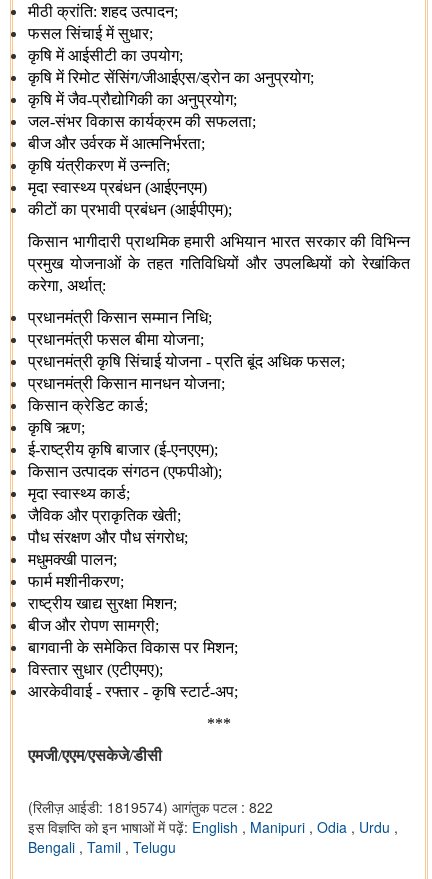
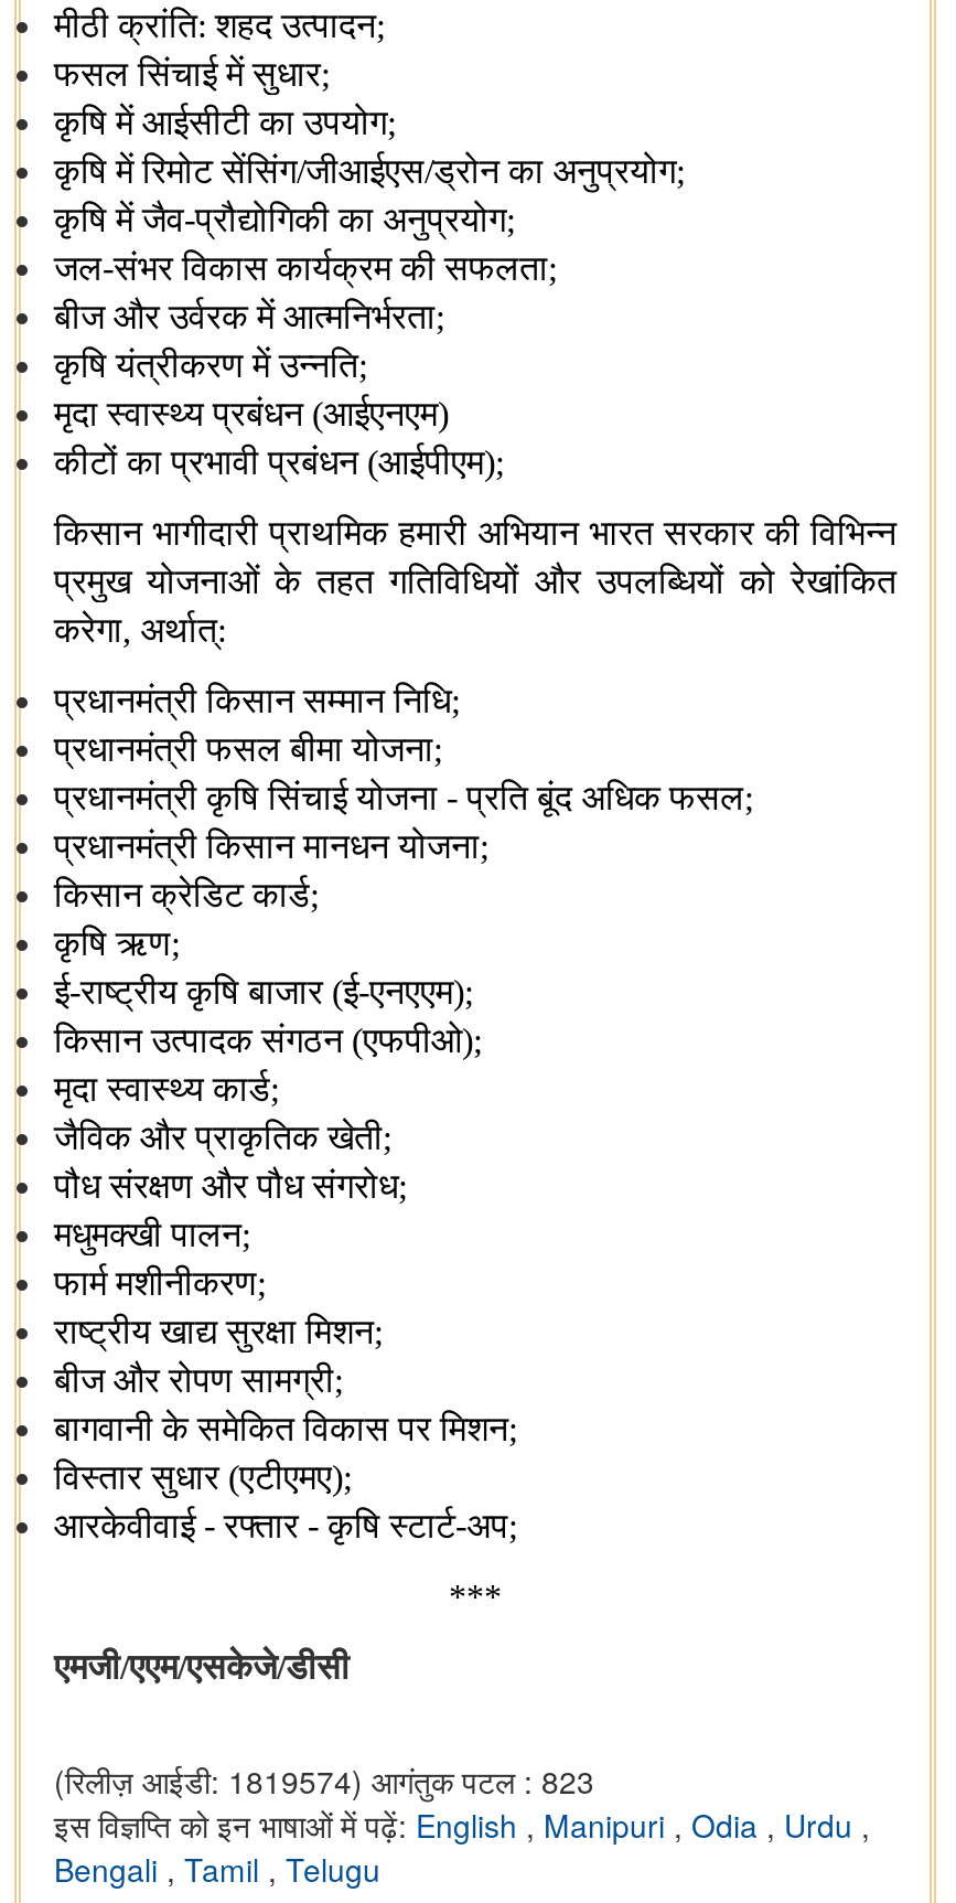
- (रिलीज़ आईडी: 1819574) आगंतुक पटल : 822
+ (रिलीज़ आईडी: 1819574) आगंतुक पटल : 823
